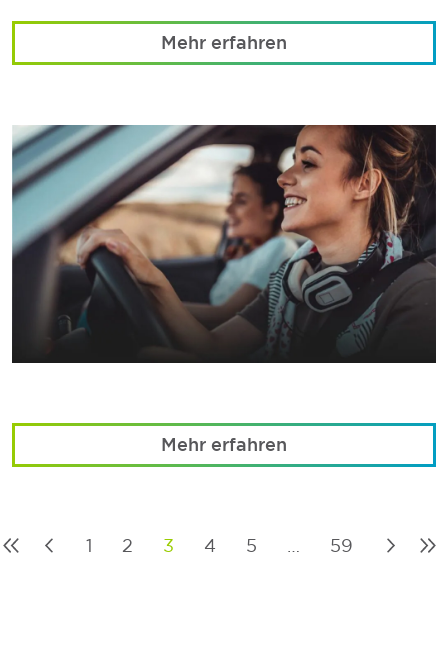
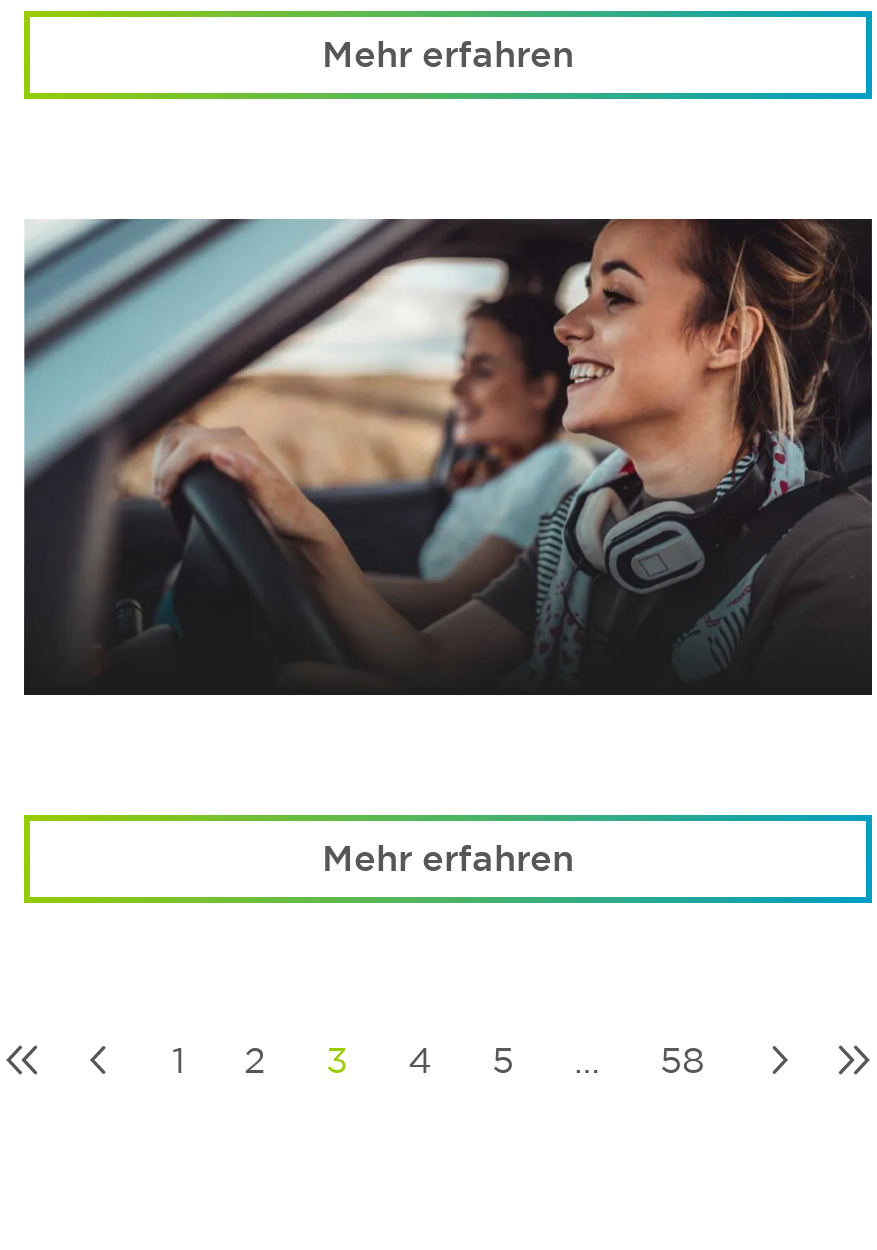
- 59
+ 58
